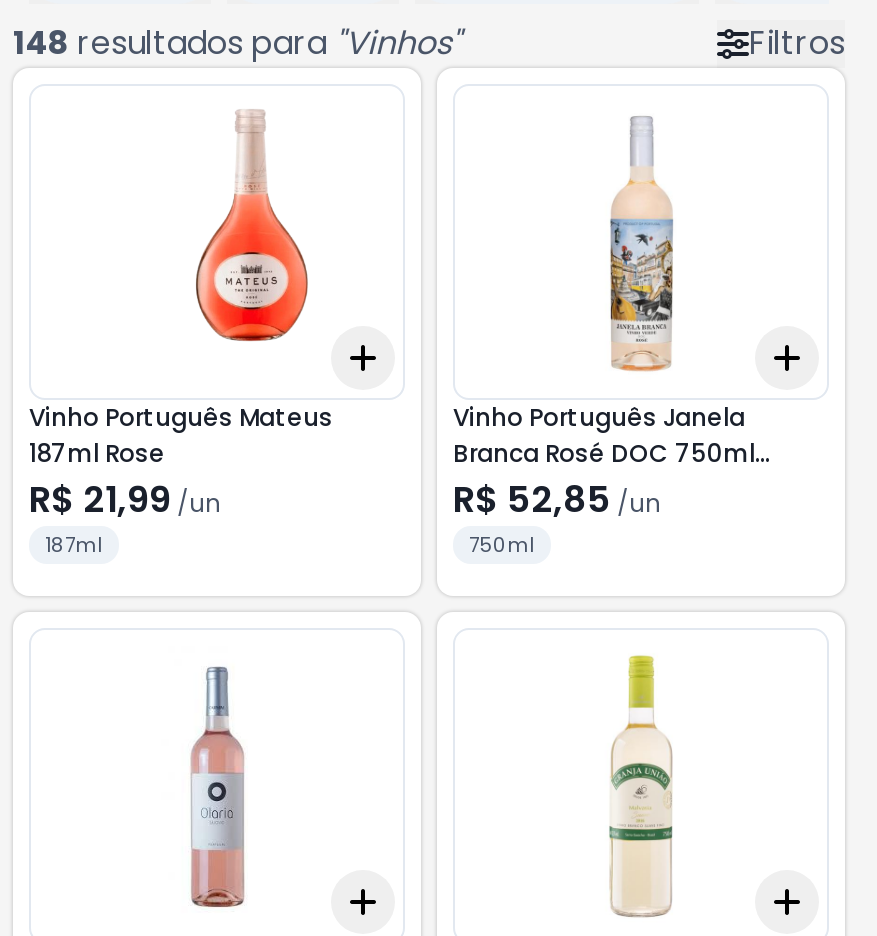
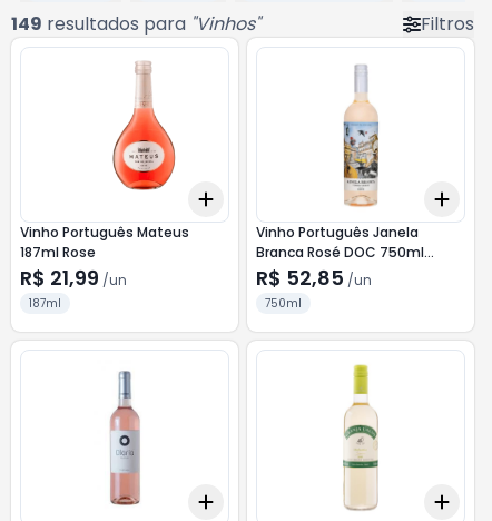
- 148 resultados para " Vinhos"
+ 149 resultados para " Vinhos"
